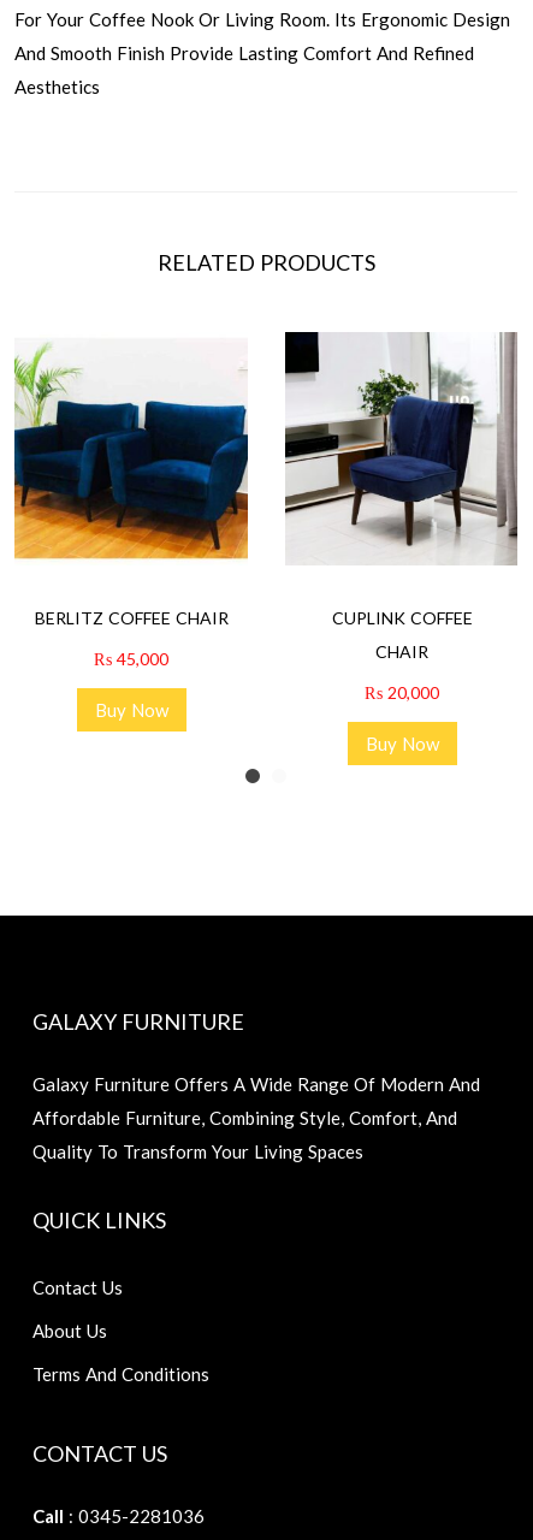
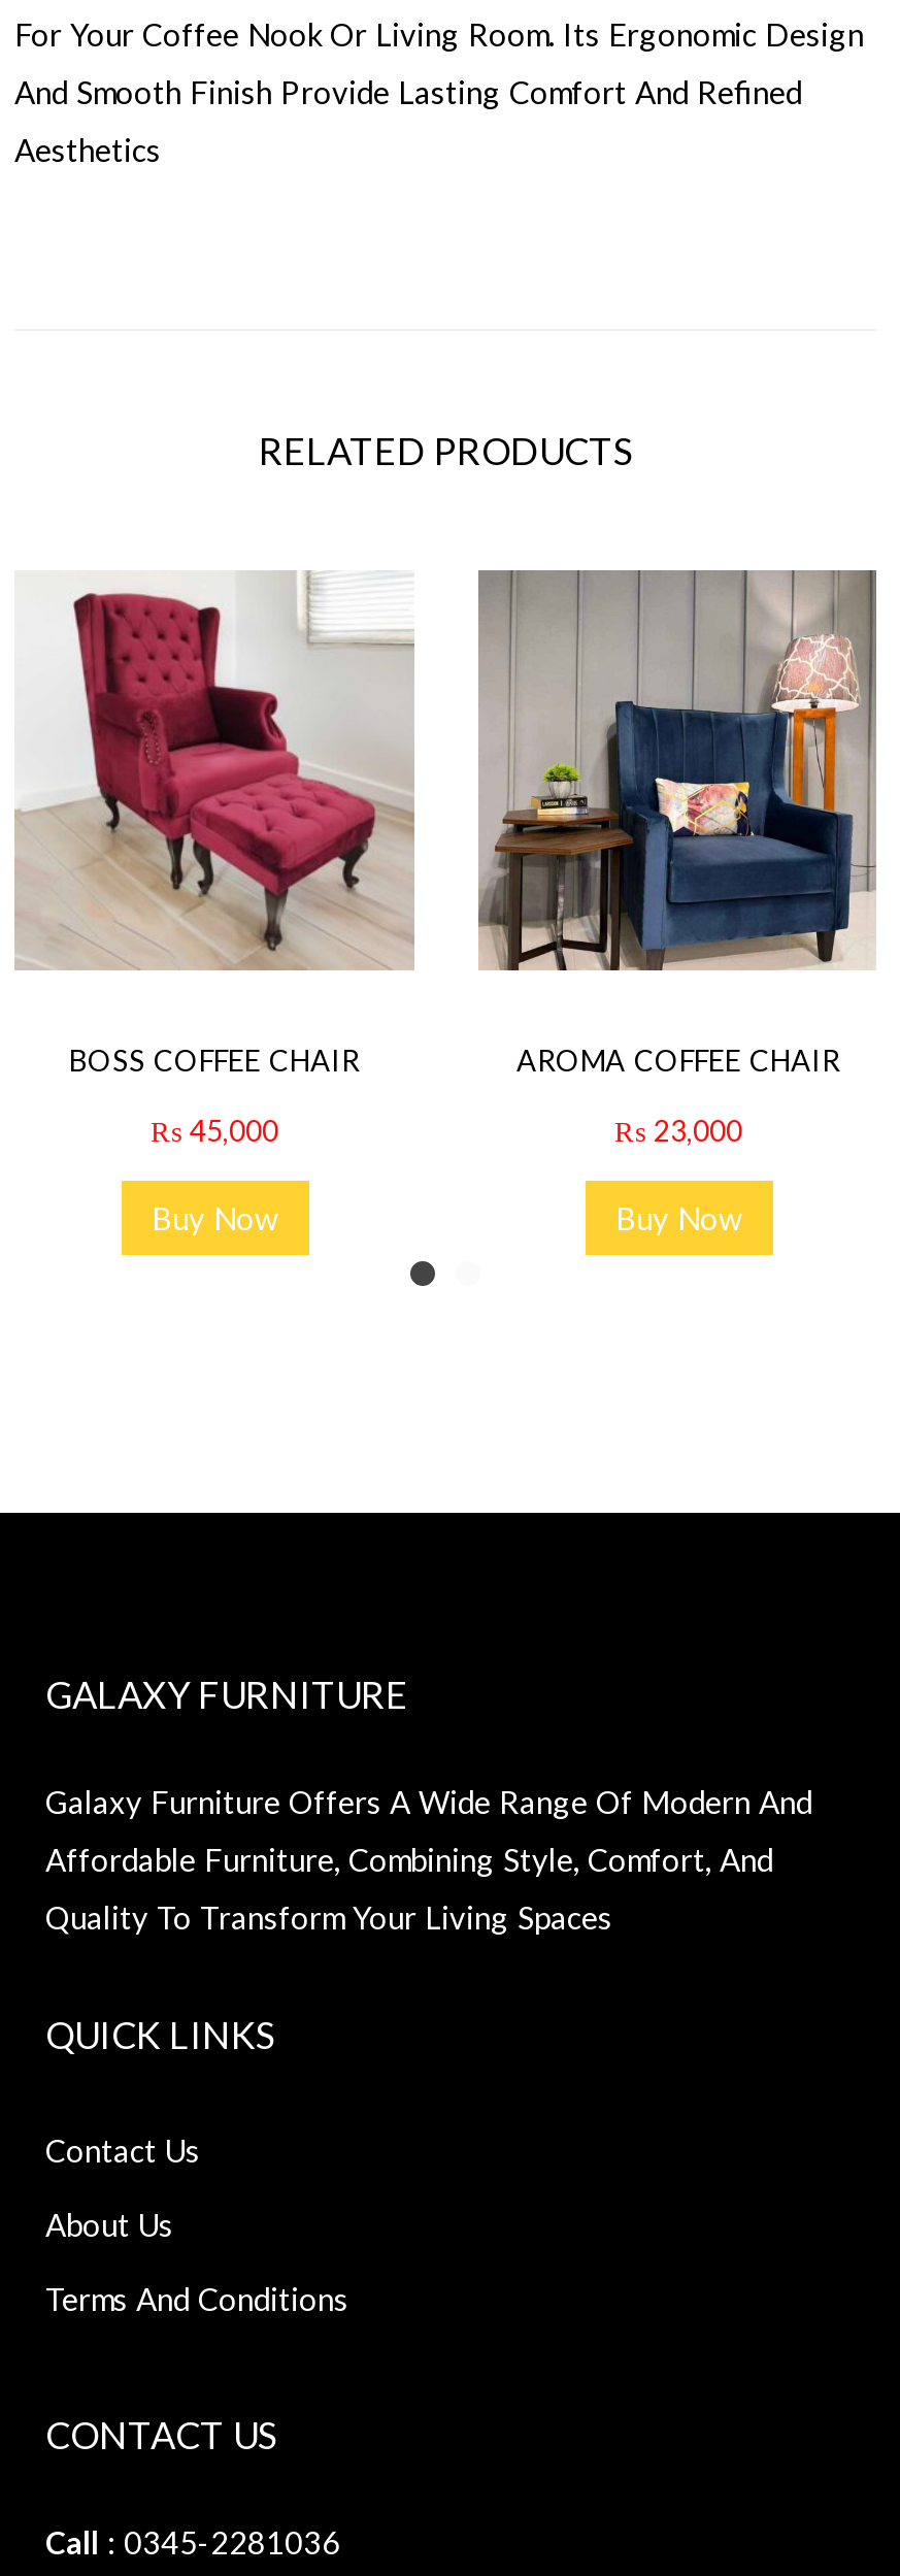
- [image]
- BERLITZ COFFEE CHAIR
+ [image]
+ BOSS COFFEE CHAIR

- [image]
- CUPLINK COFFEE
- CHAIR
- ₨ 20,000
+ [image]
+ AROMA COFFEE CHAIR
+ ₨ 23,000
